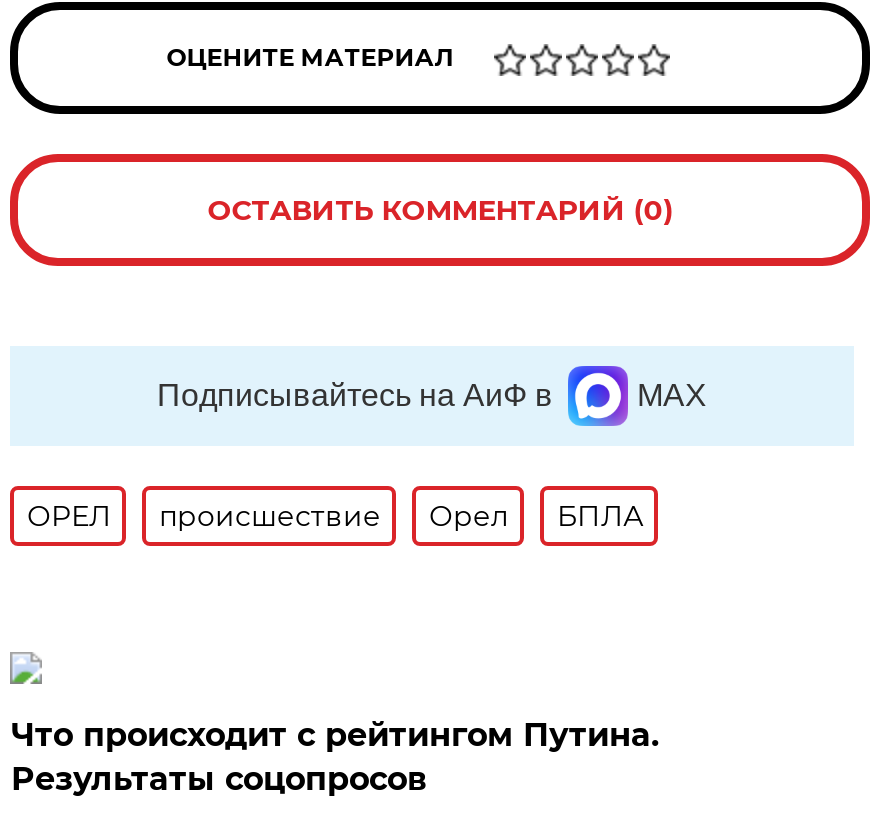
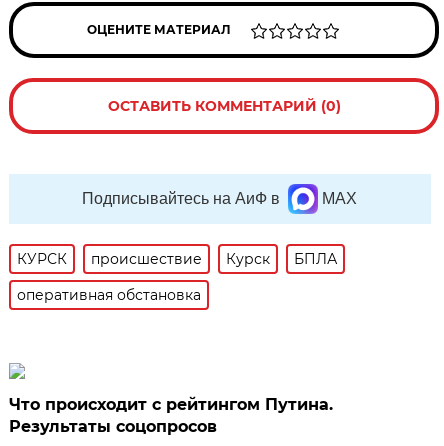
- ОРЕЛ
+ КУРСК

- Орел
+ Курск

+ оперативная обстановка
